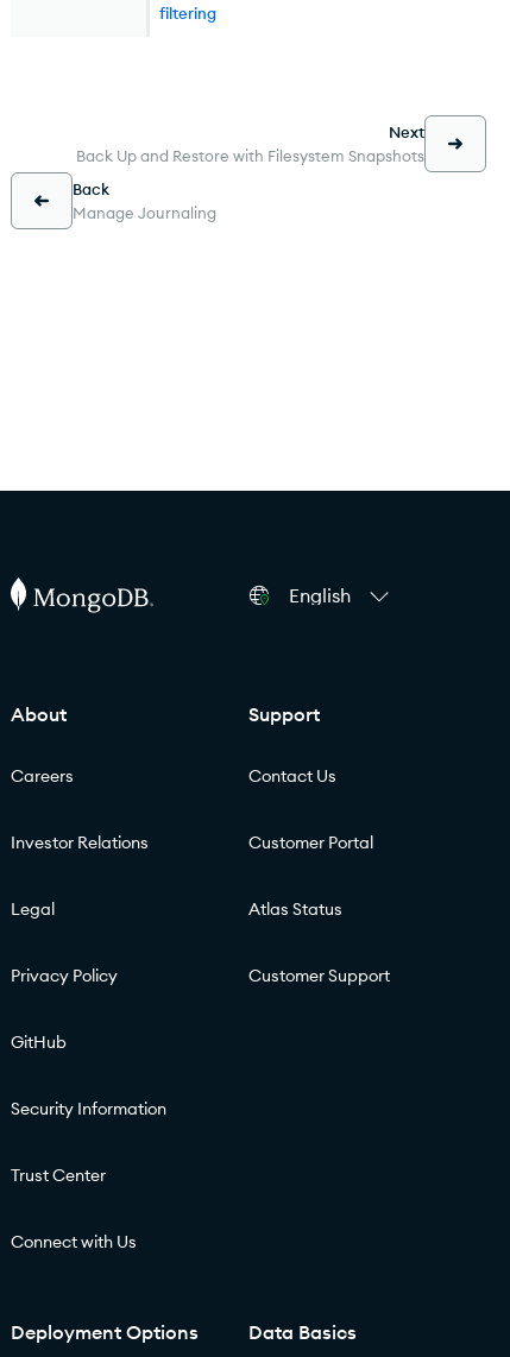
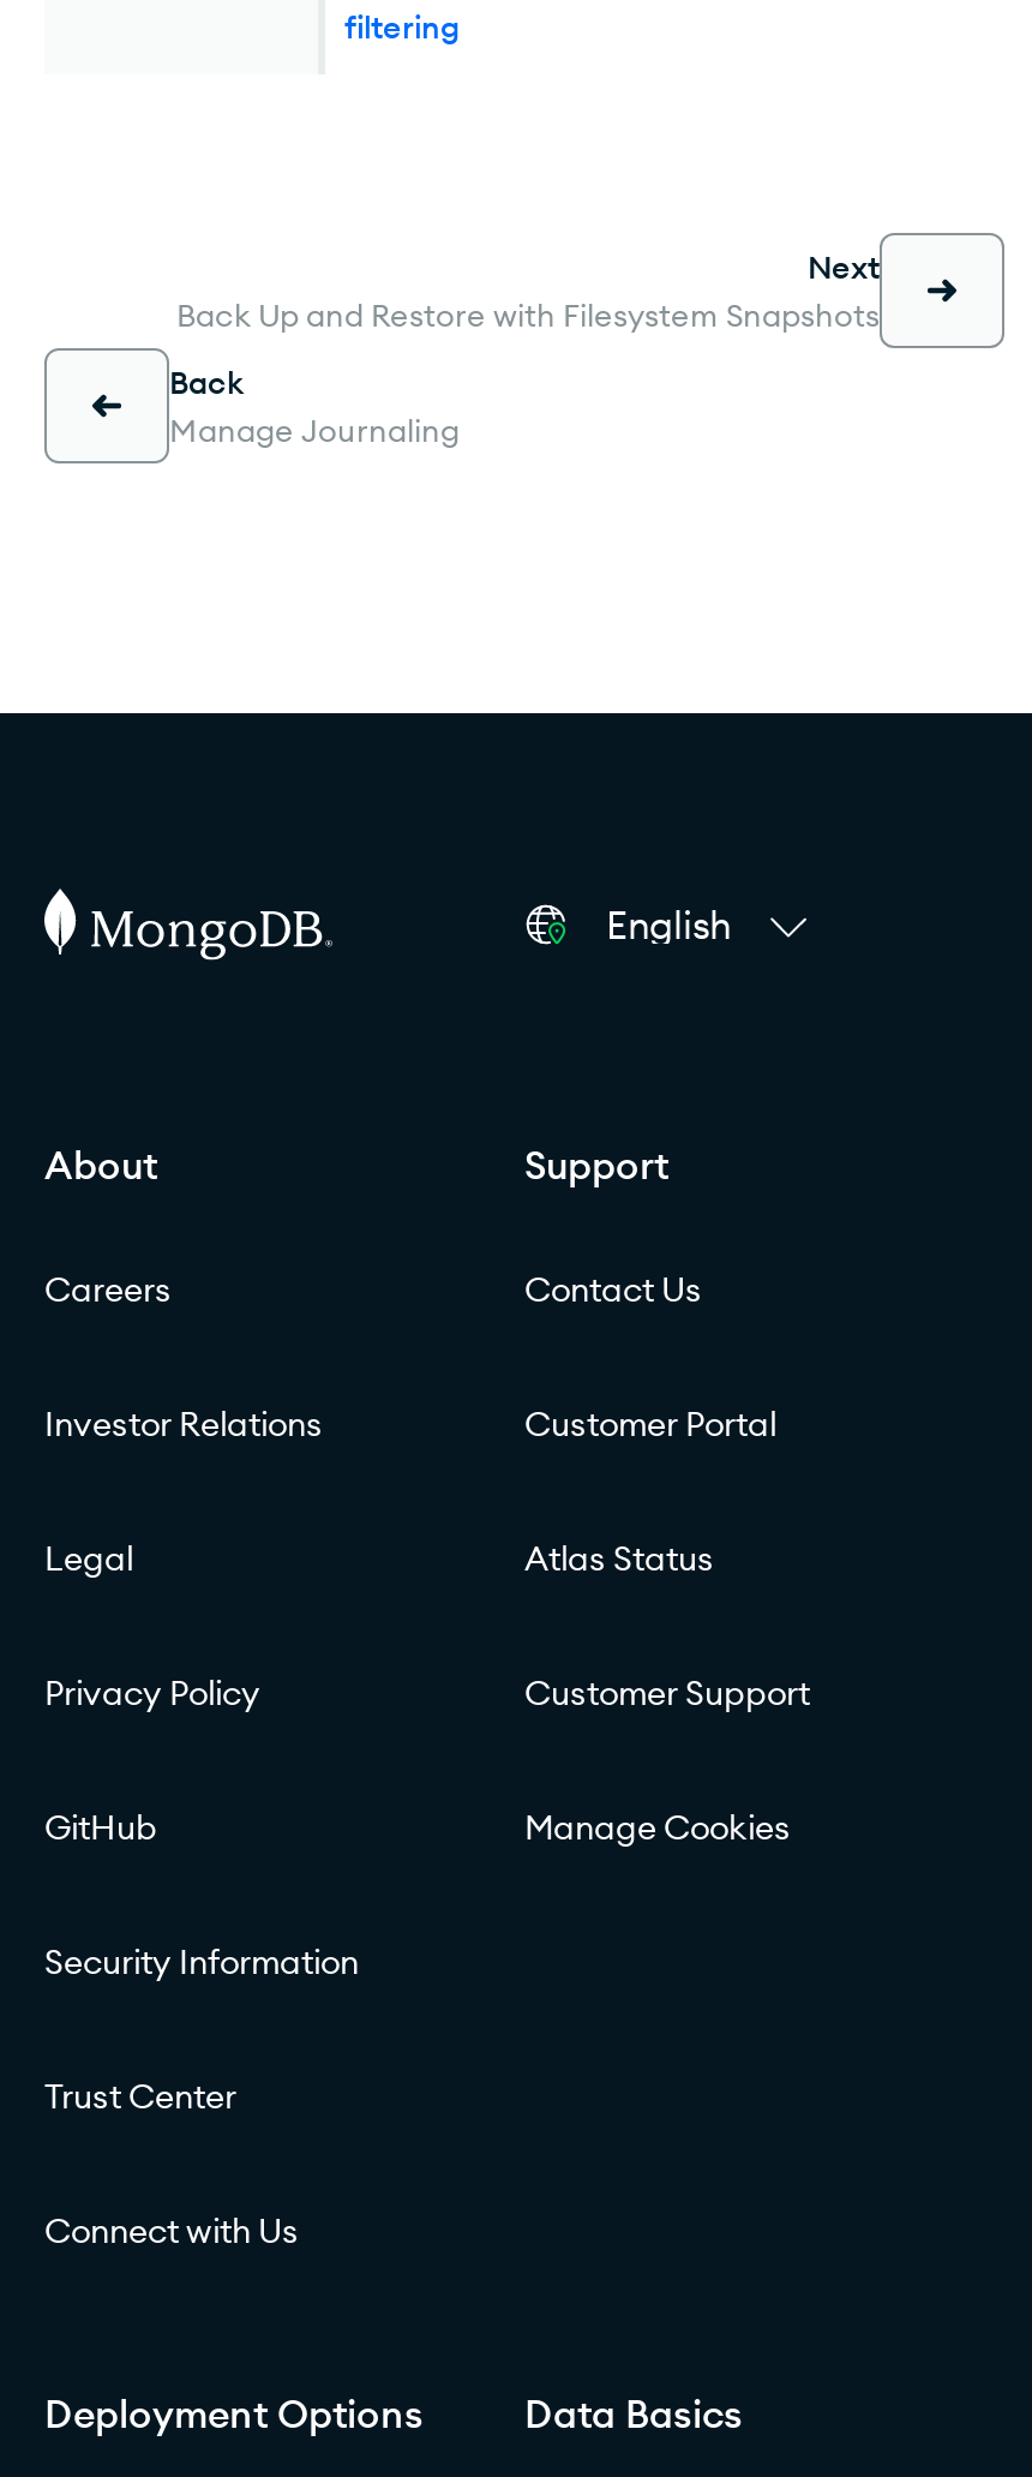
+ Manage Cookies
